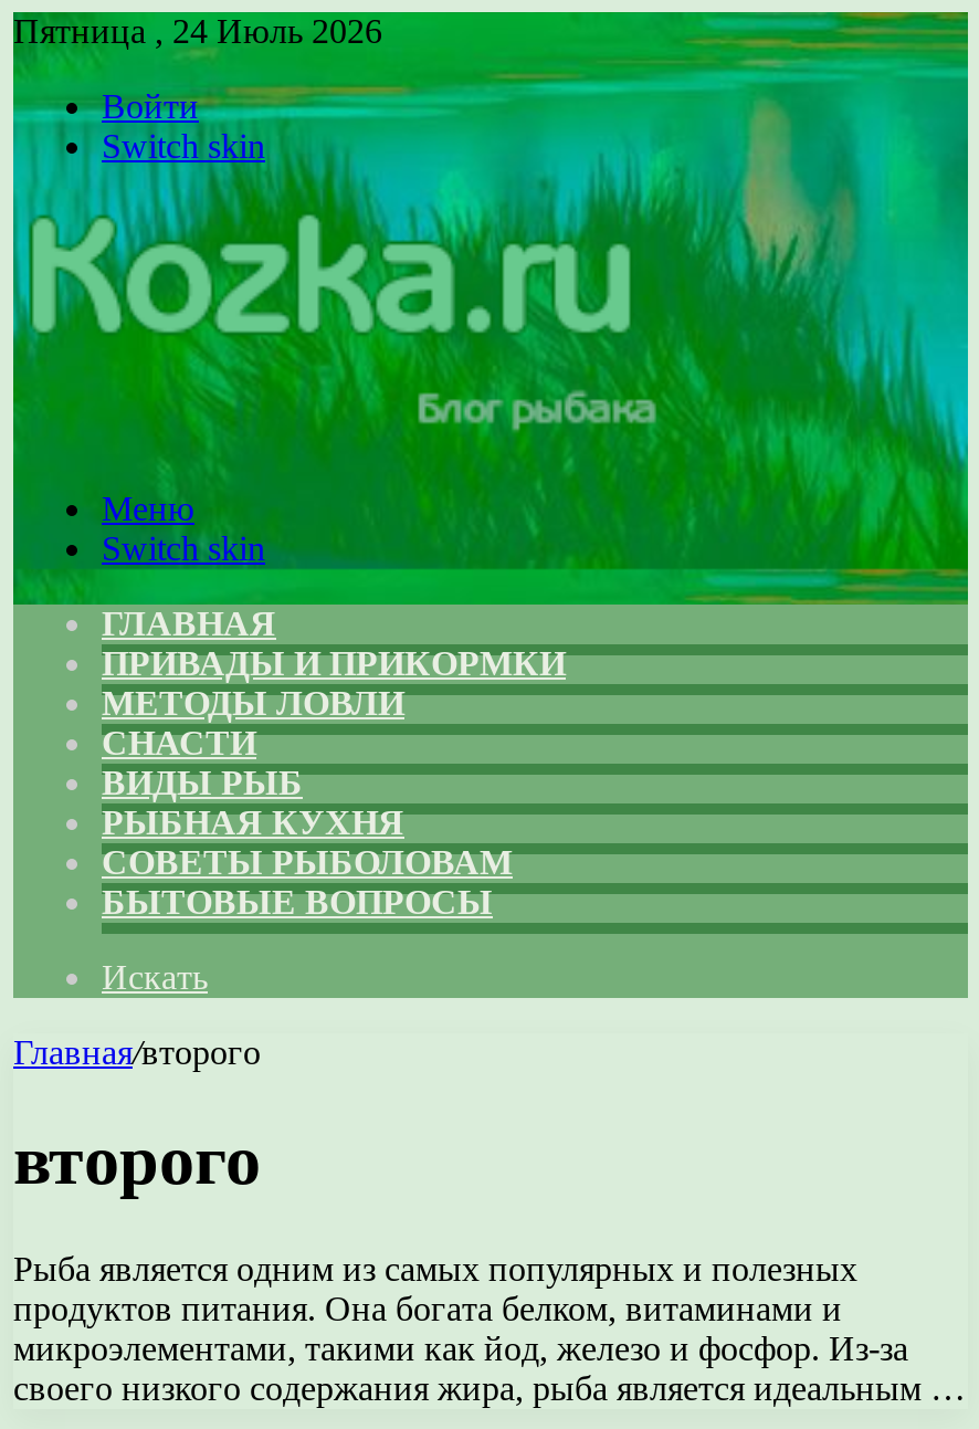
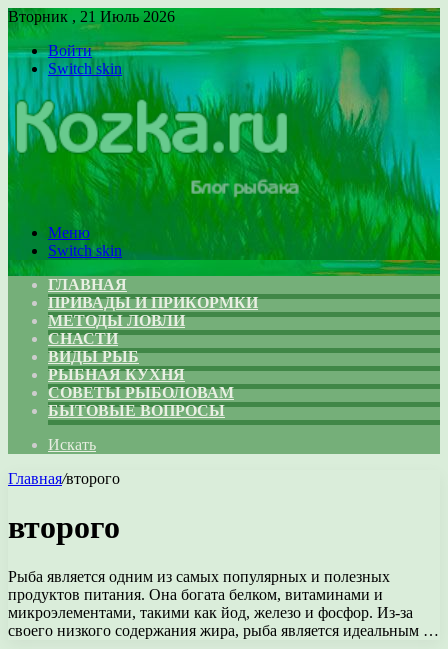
- Пятница , 24 Июль 2026
+ Вторник , 21 Июль 2026
